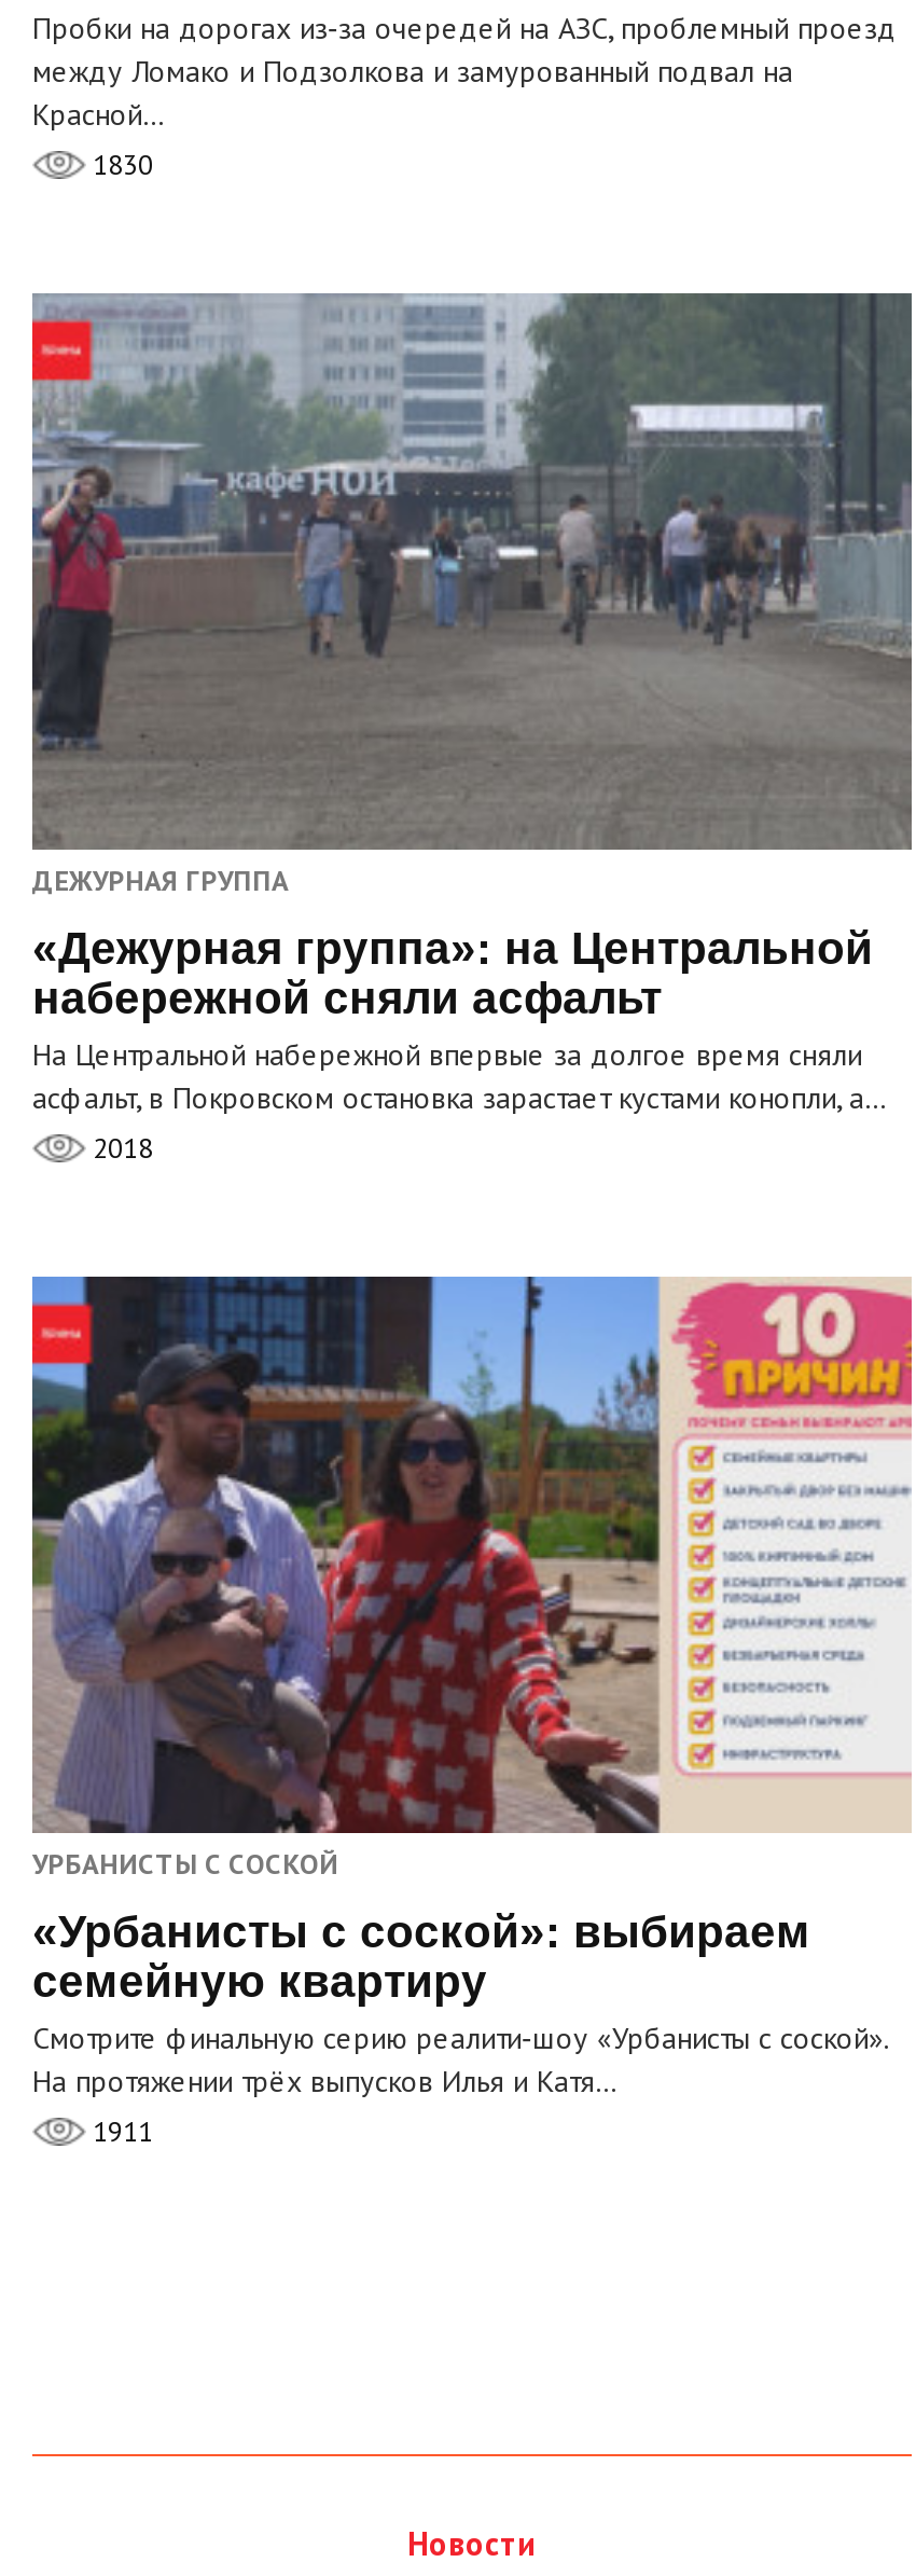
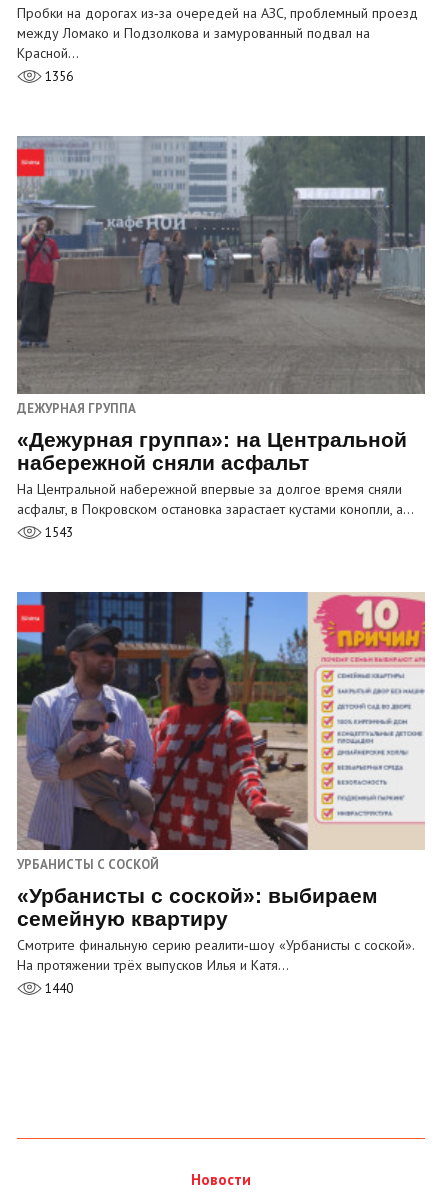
- 1830
+ 1356

- 2018
+ 1543

- 1911
+ 1440
